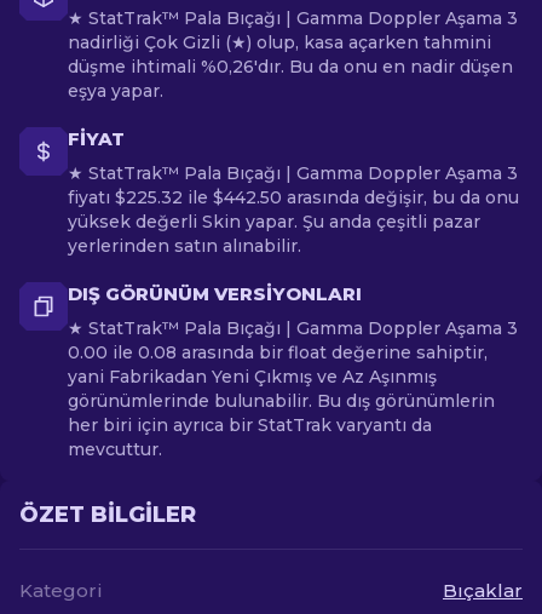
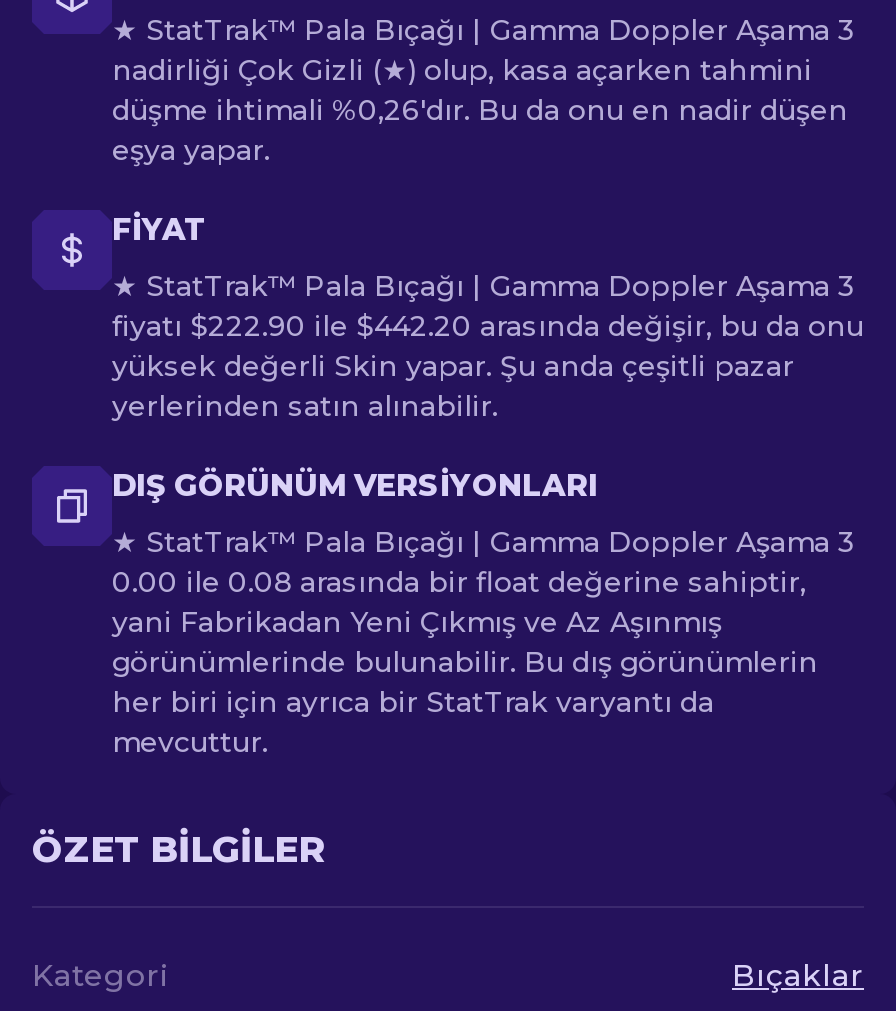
- fiyatı $225.32 ile $442.50 arasında değişir, bu da onu
+ fiyatı $222.90 ile $442.20 arasında değişir, bu da onu
